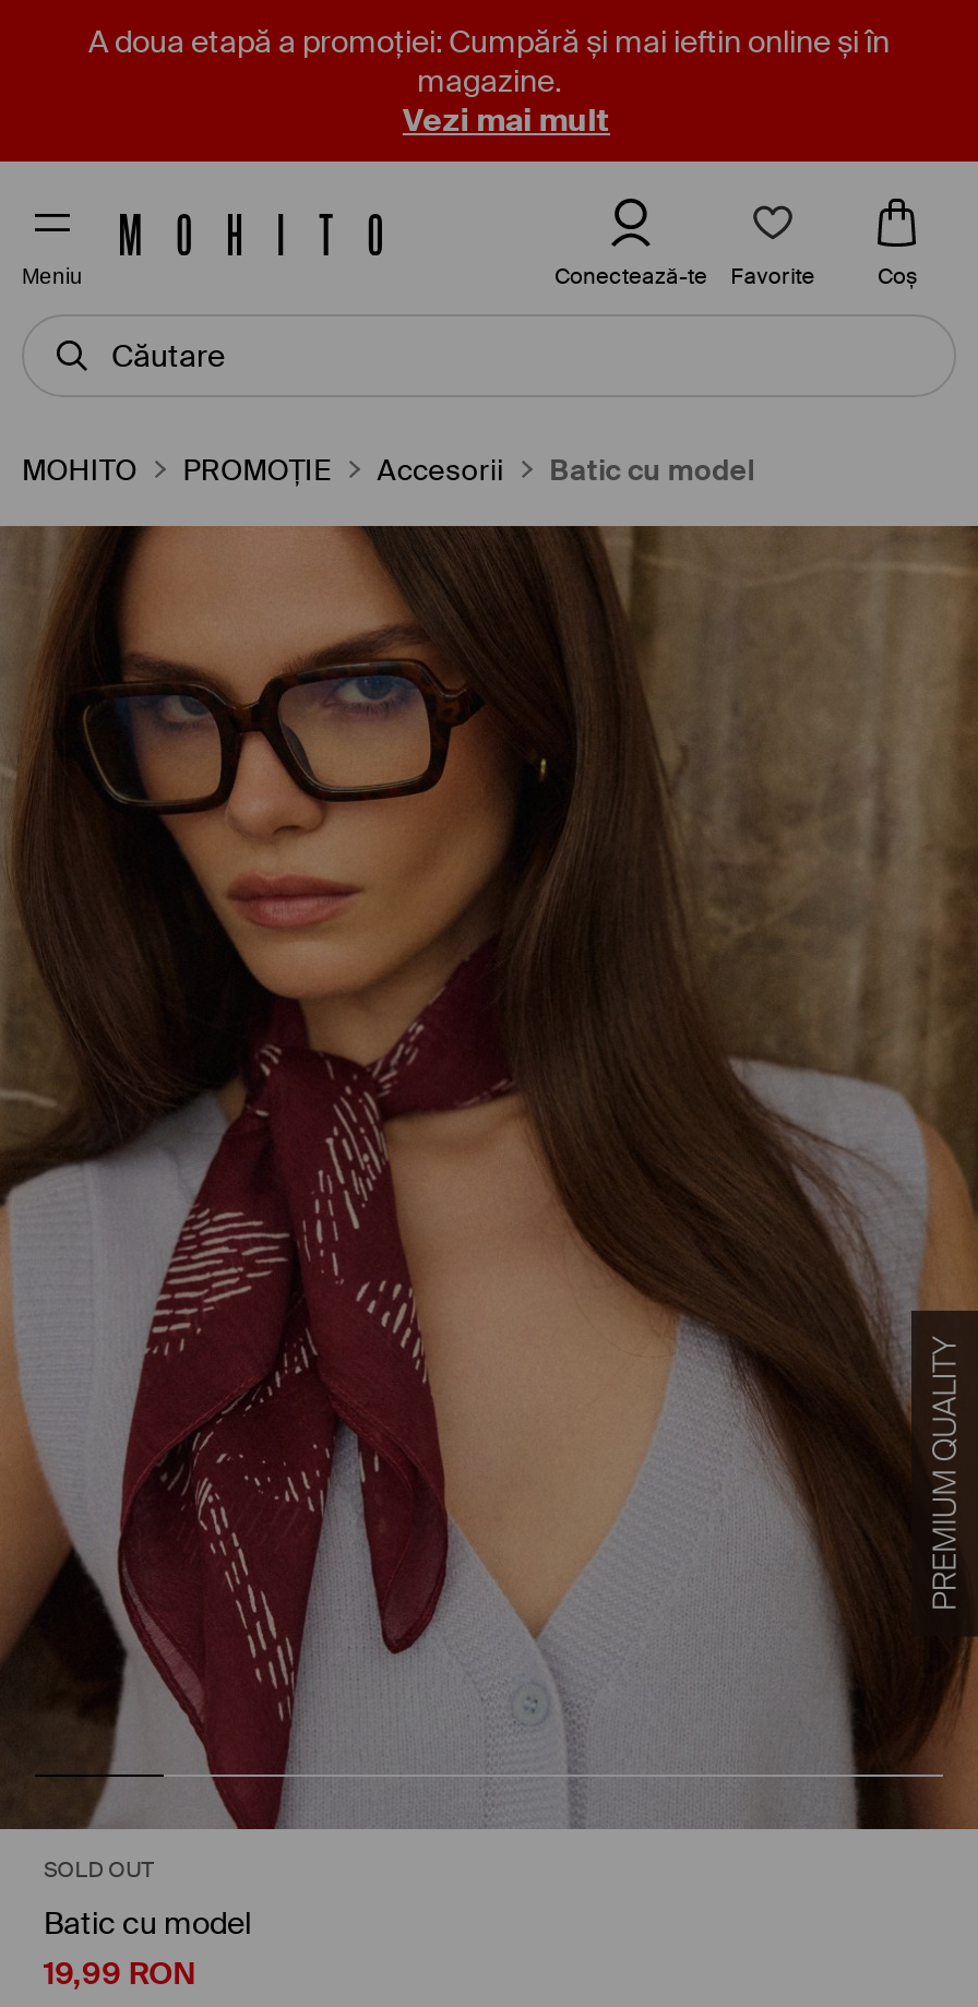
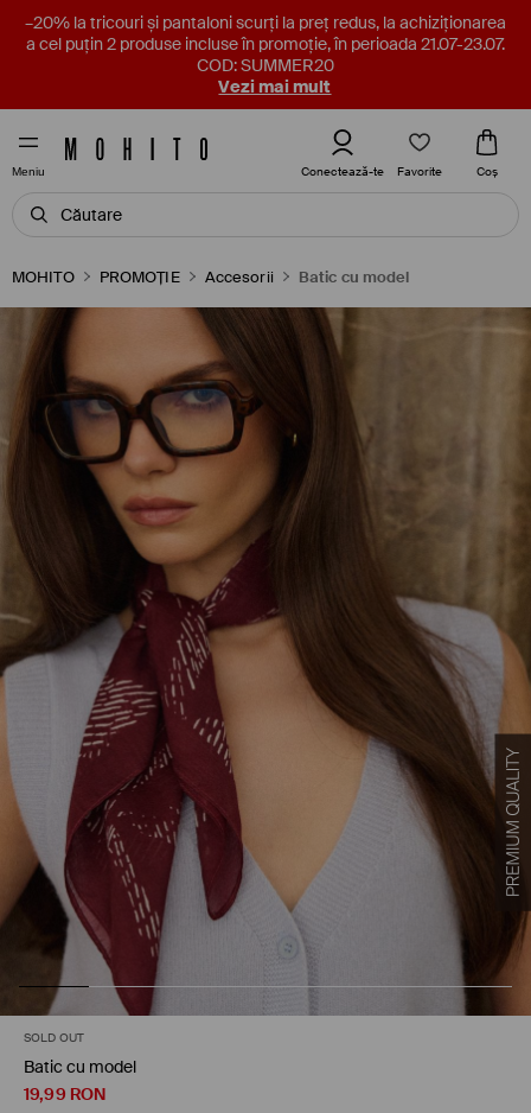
- A doua etapă a promoției: Cumpără și mai ieftin online și în
- magazine.
+ –20% la tricouri și pantaloni scurți la preț redus, la achiziționarea
+ a cel puțin 2 produse incluse în promoție, în perioada 21.07-23.07.
+ COD: SUMMER20
